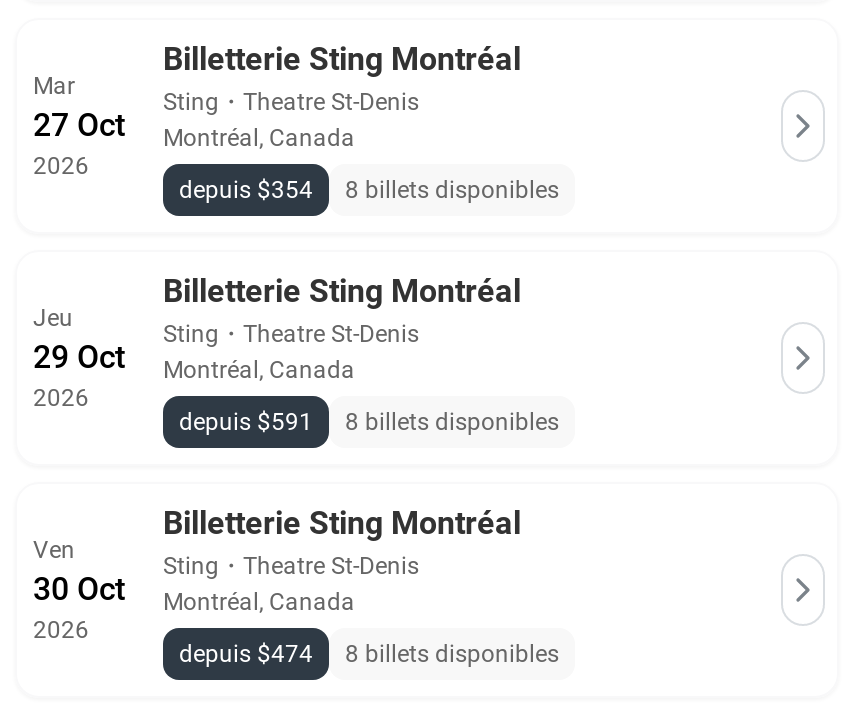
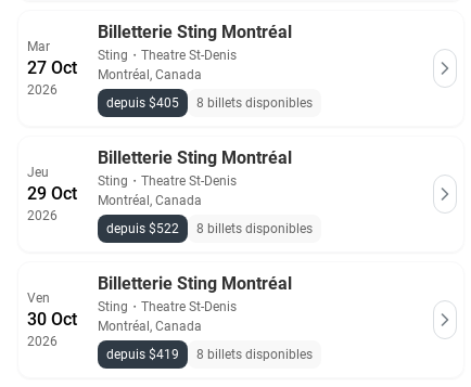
- depuis $354 8 billets disponibles
+ depuis $405 8 billets disponibles

- depuis $591 8 billets disponibles
+ depuis $522 8 billets disponibles

- depuis $474 8 billets disponibles
+ depuis $419 8 billets disponibles
